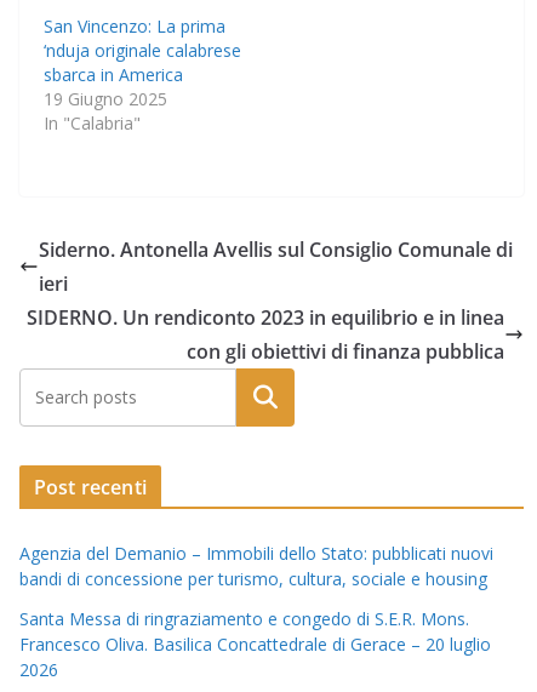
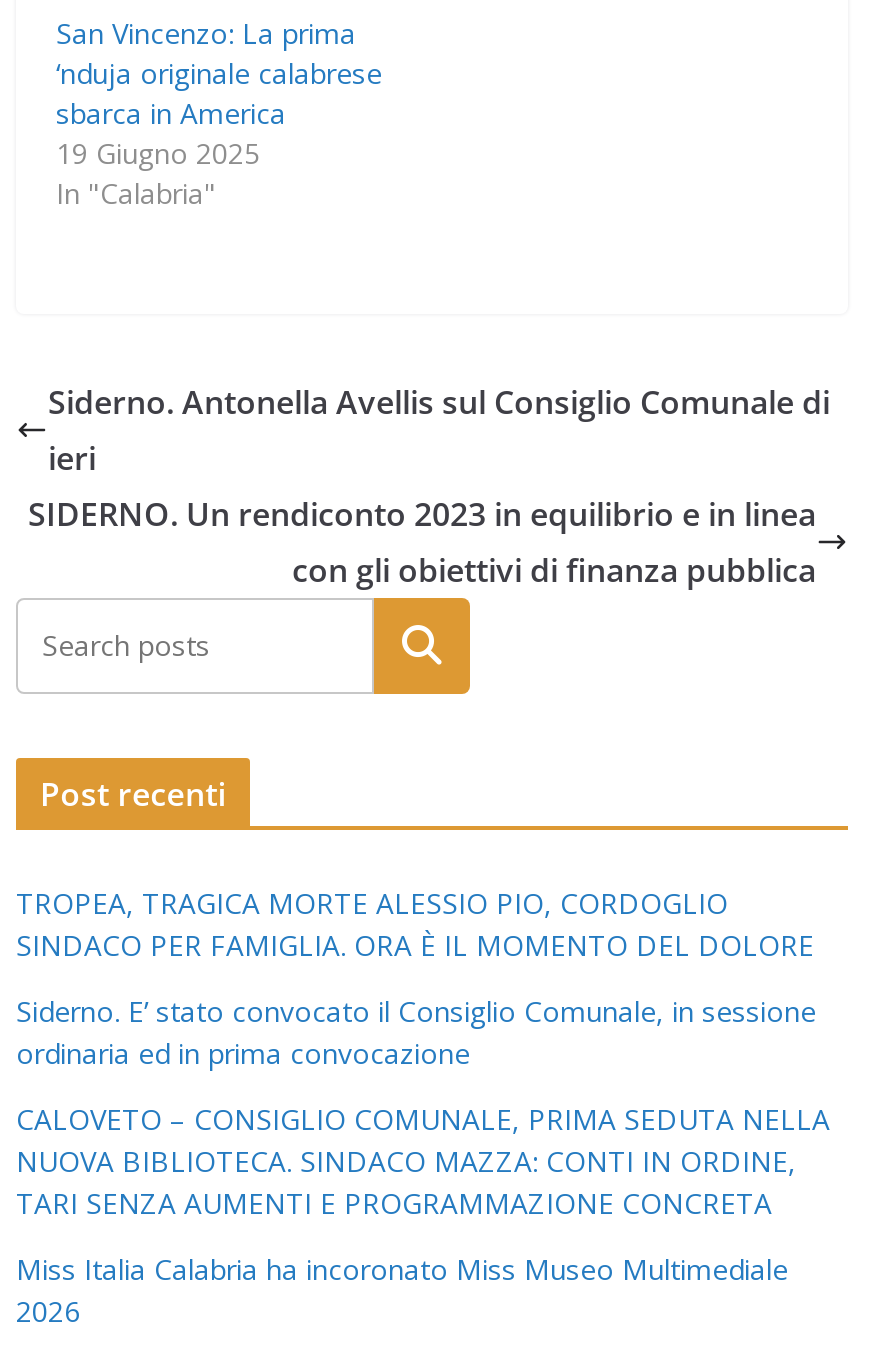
- Agenzia del Demanio – Immobili dello Stato: pubblicati nuovi
- bandi di concessione per turismo, cultura, sociale e housing
- Santa Messa di ringraziamento e congedo di S.E.R. Mons.
- Francesco Oliva. Basilica Concattedrale di Gerace – 20 luglio
+ TROPEA, TRAGICA MORTE ALESSIO PIO, CORDOGLIO
+ SINDACO PER FAMIGLIA. ORA È IL MOMENTO DEL DOLORE
+ Siderno. E’ stato convocato il Consiglio Comunale, in sessione
+ ordinaria ed in prima convocazione
+ CALOVETO – CONSIGLIO COMUNALE, PRIMA SEDUTA NELLA
+ NUOVA BIBLIOTECA. SINDACO MAZZA: CONTI IN ORDINE,
+ TARI SENZA AUMENTI E PROGRAMMAZIONE CONCRETA
+ Miss Italia Calabria ha incoronato Miss Museo Multimediale
